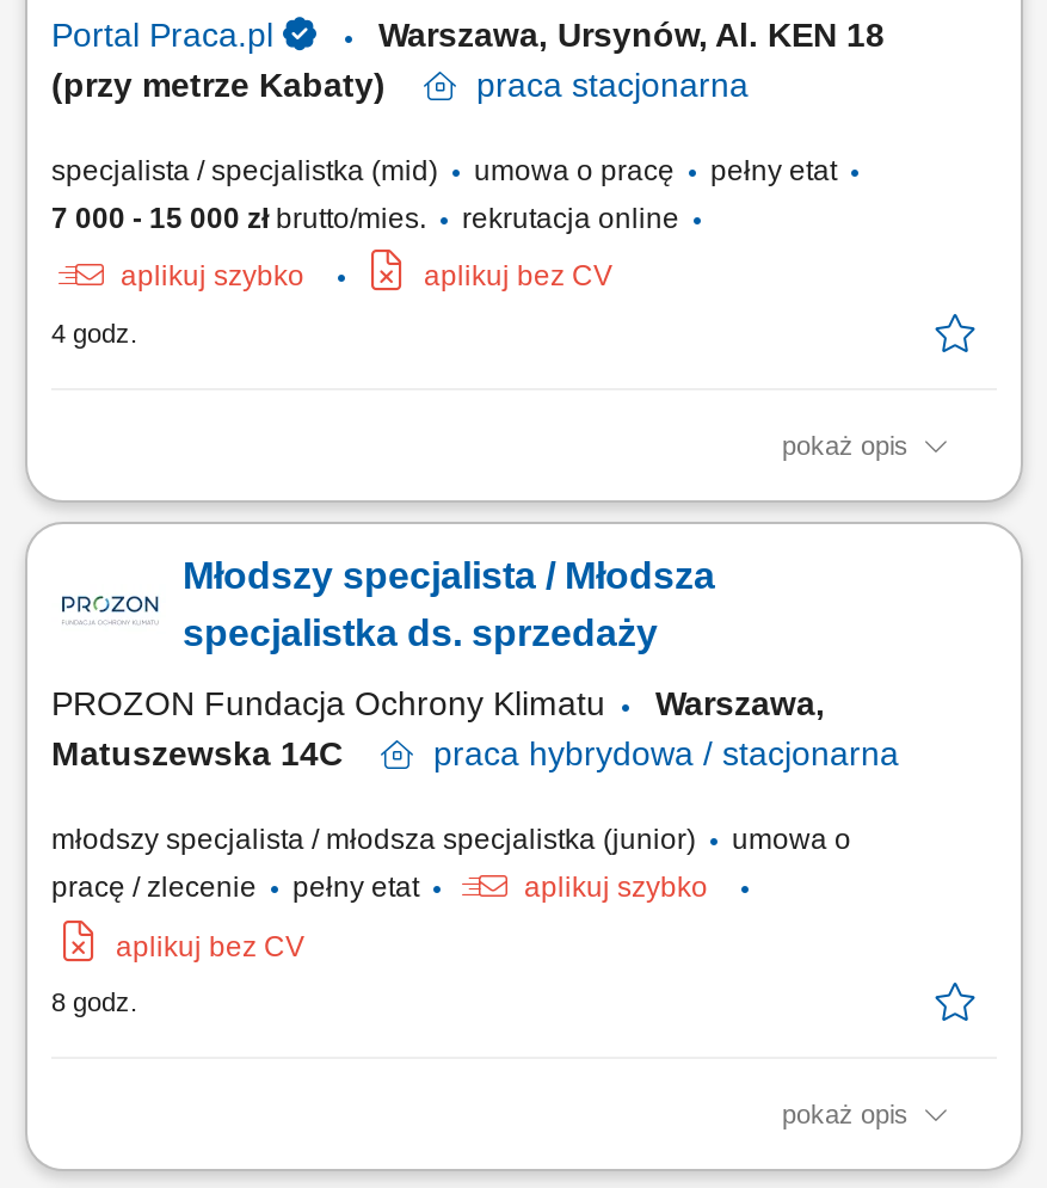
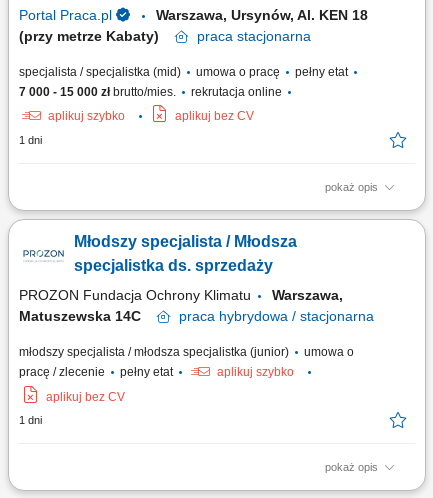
- 4 godz.
+ 1 dni

- 8 godz.
+ 1 dni
